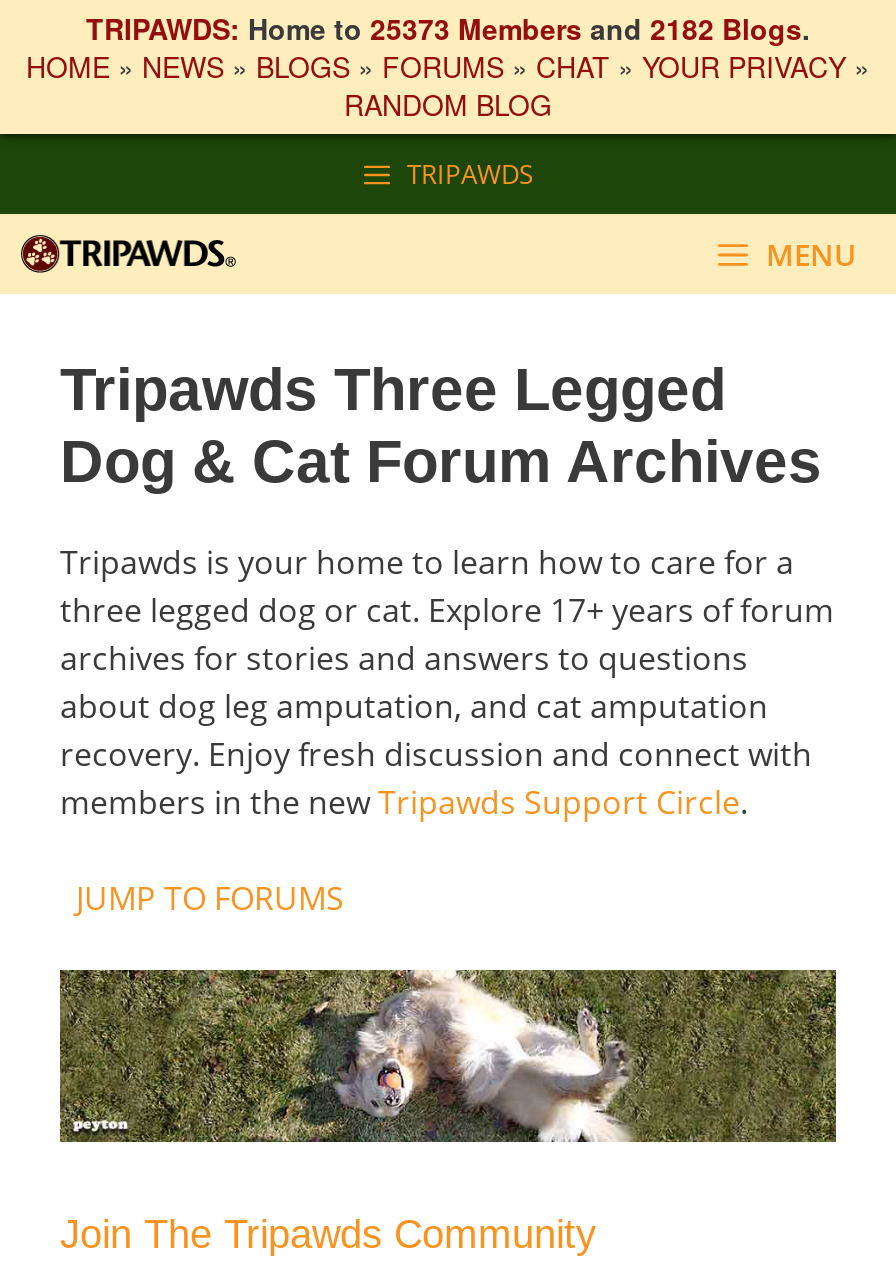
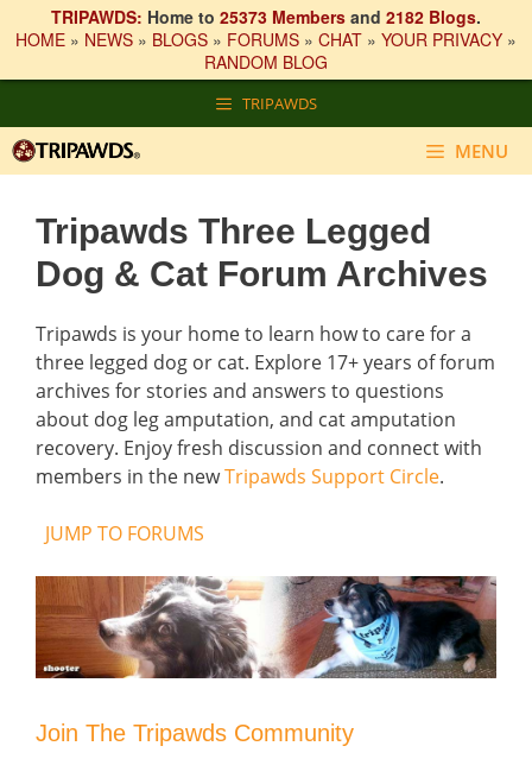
- [image]
+ [image]
